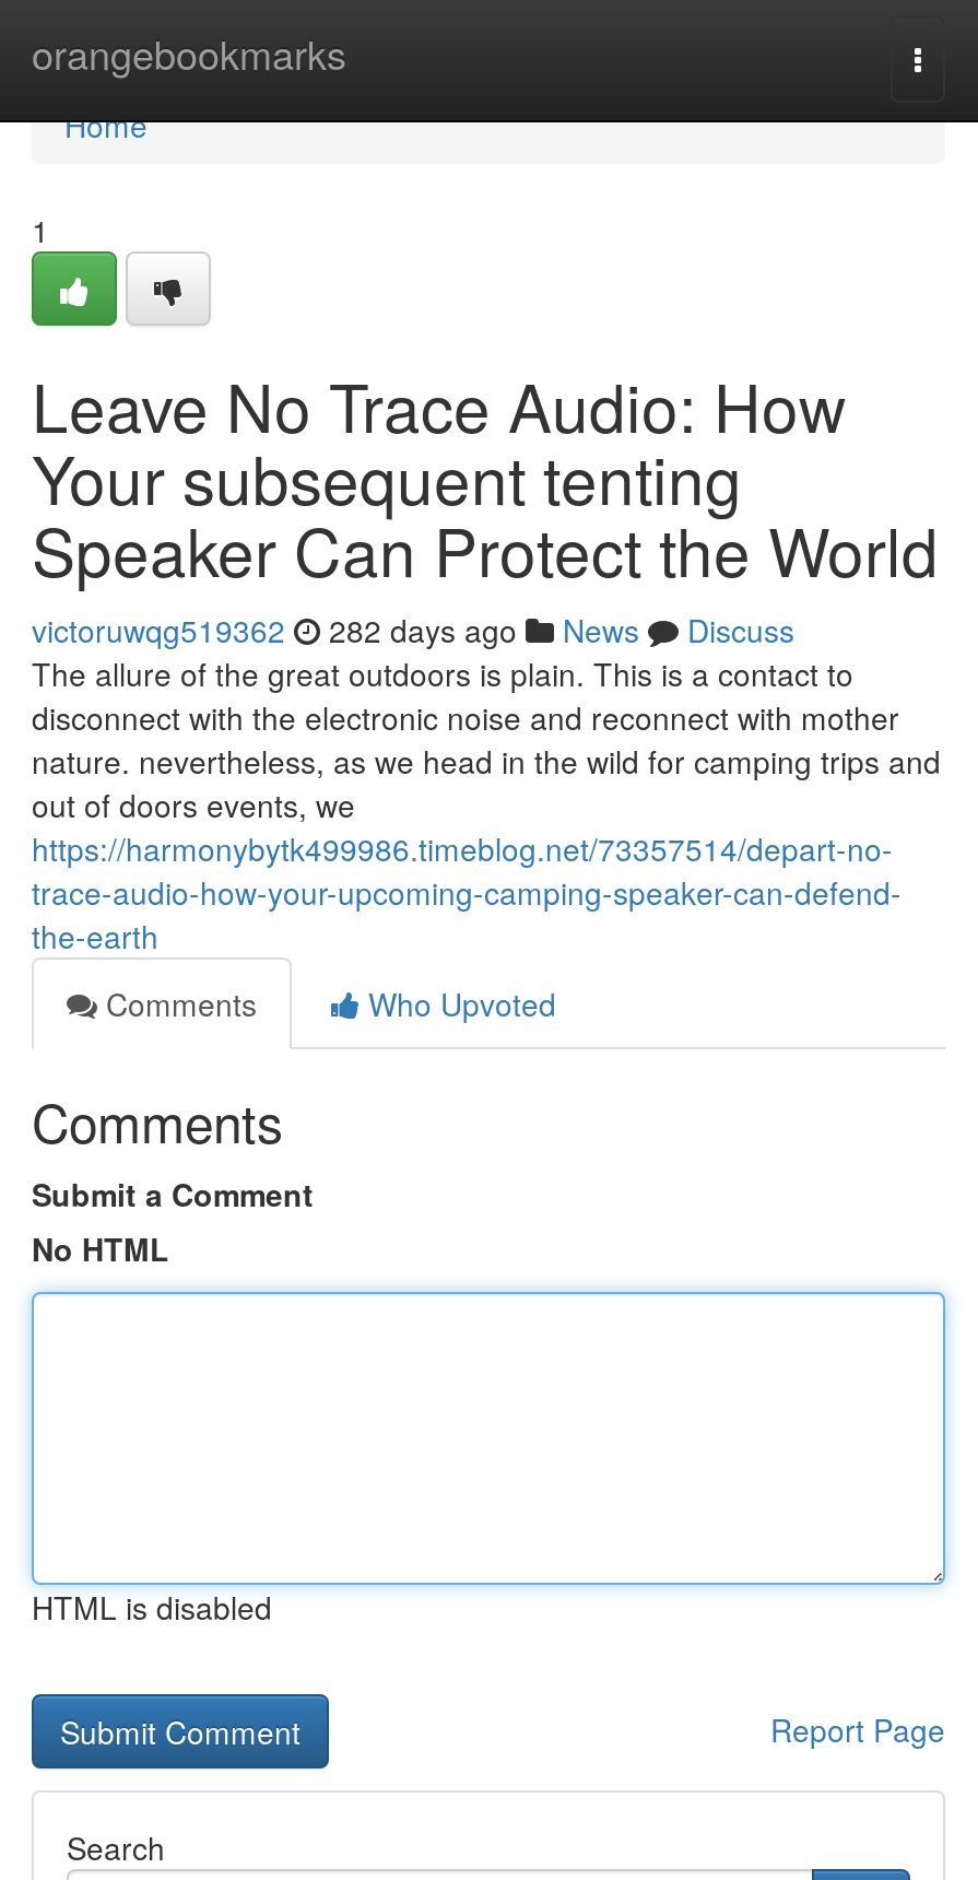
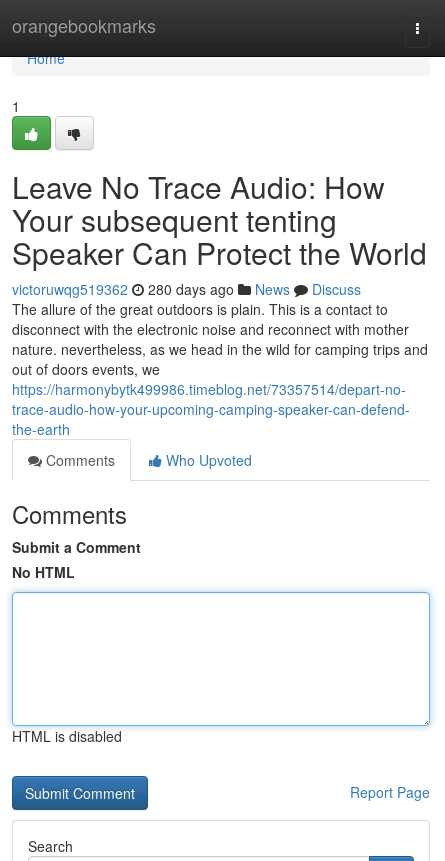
- victoruwqg519362 282 days ago News Discuss
+ victoruwqg519362 280 days ago News Discuss
